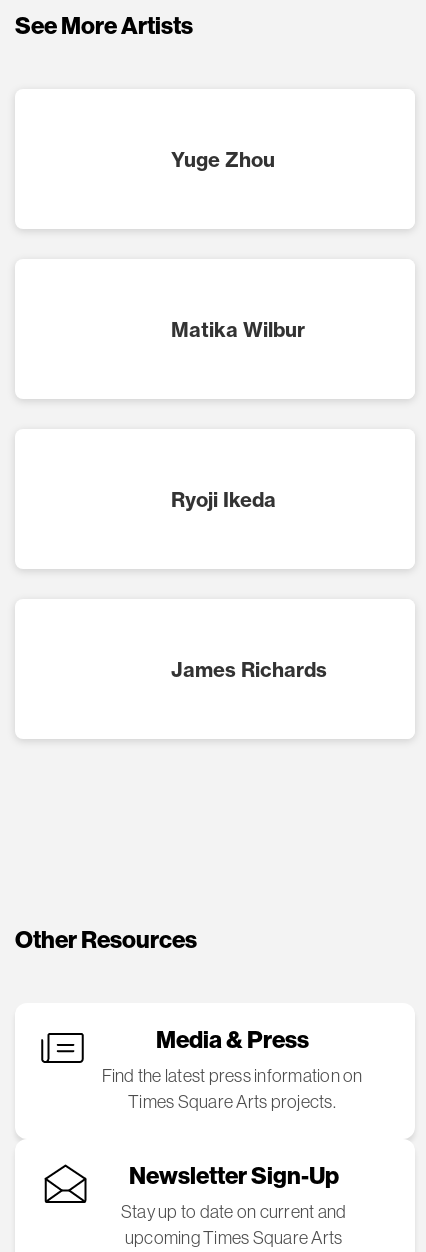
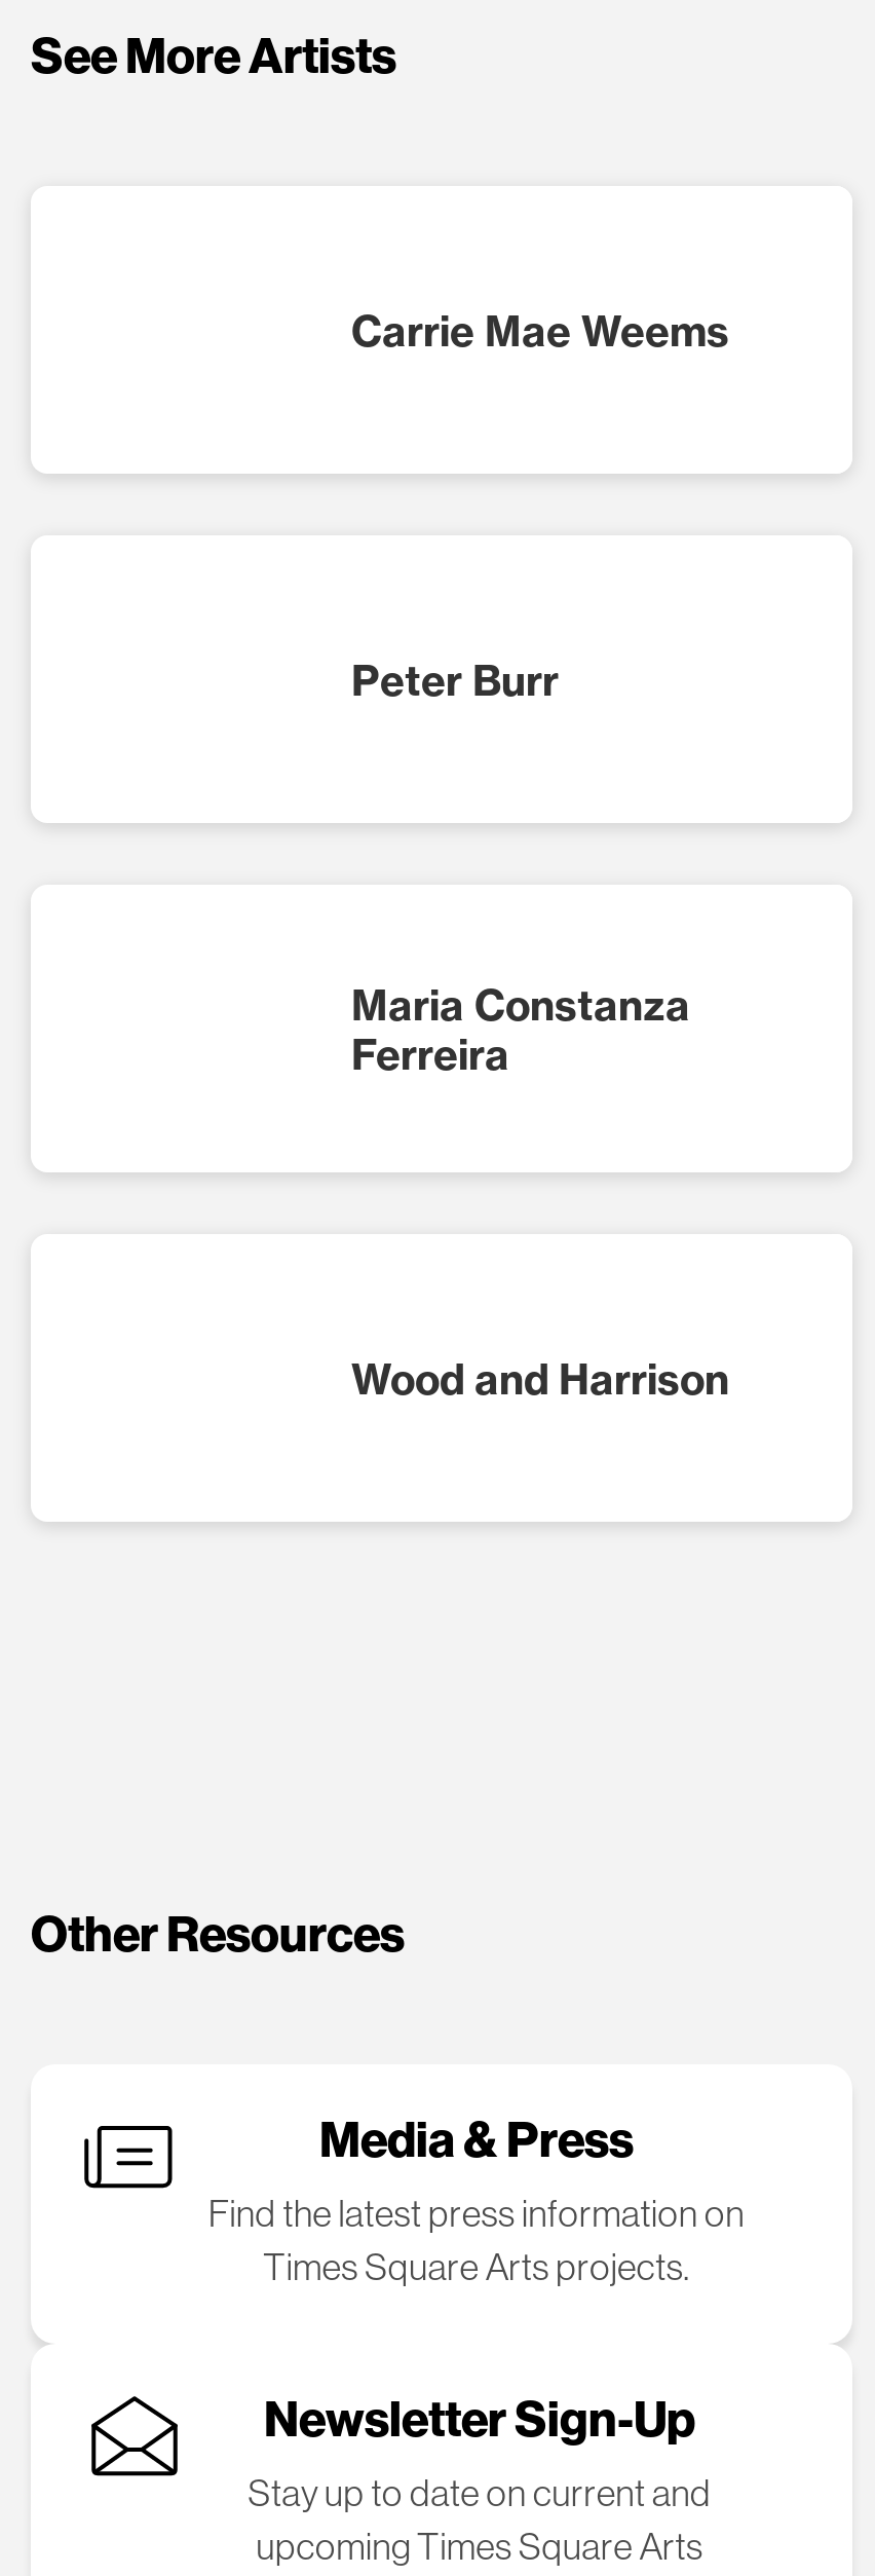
- Yuge Zhou
+ Carrie Mae Weems

- Matika Wilbur
+ Peter Burr

- Ryoji Ikeda
+ Maria Constanza
+ Ferreira

- James Richards
+ Wood and Harrison
